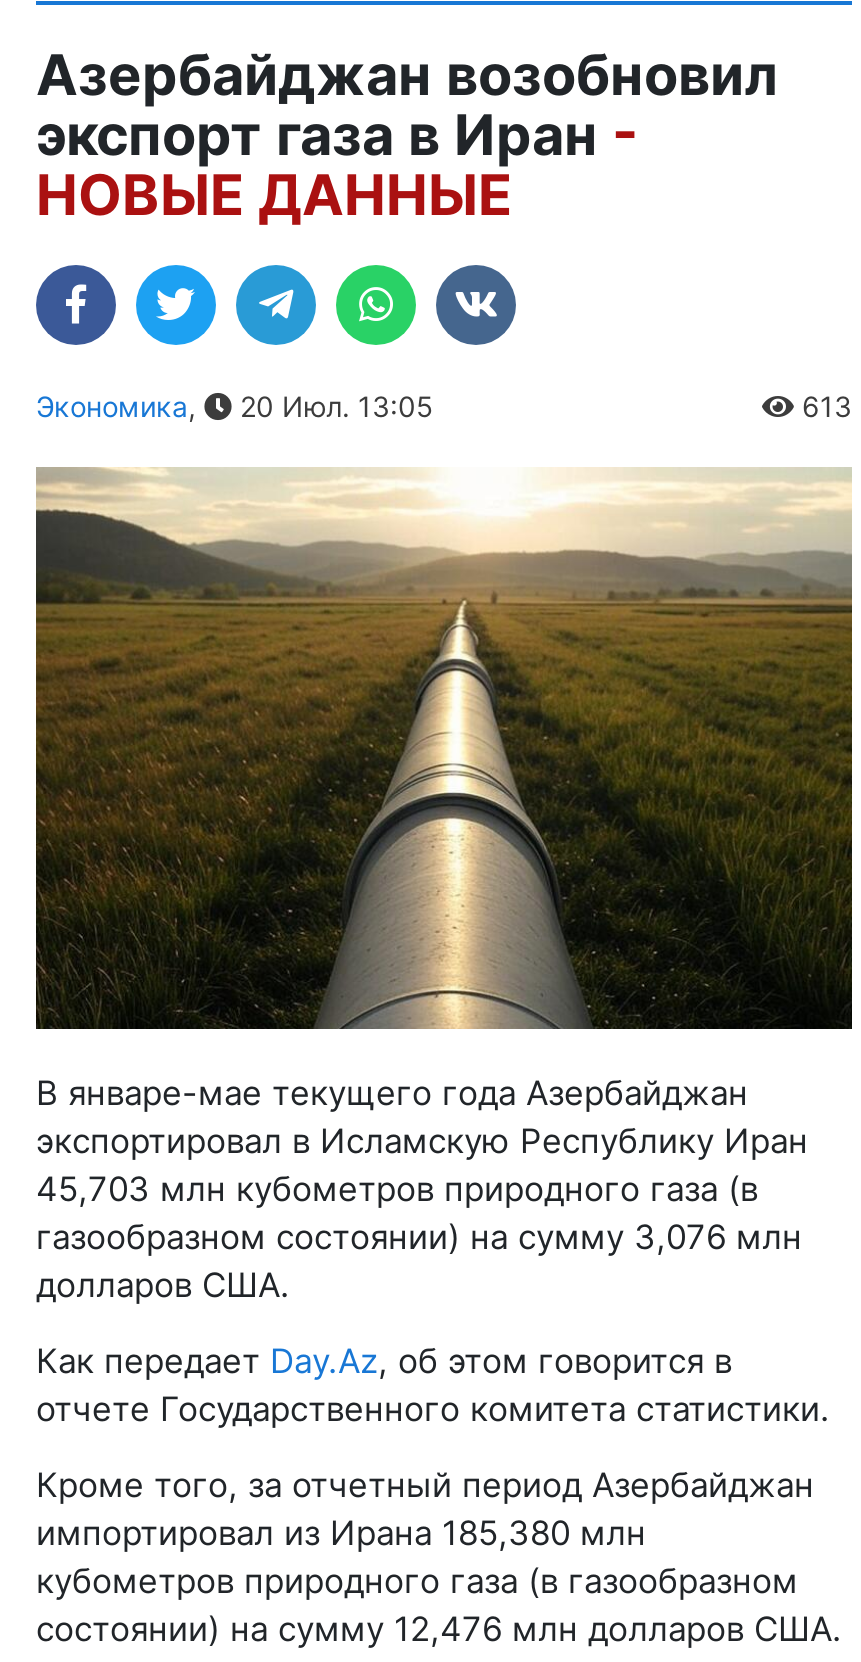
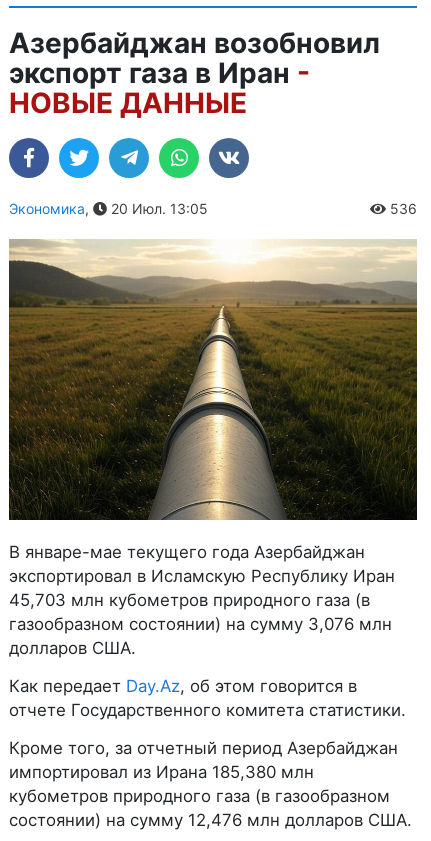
- 613
+ 536
